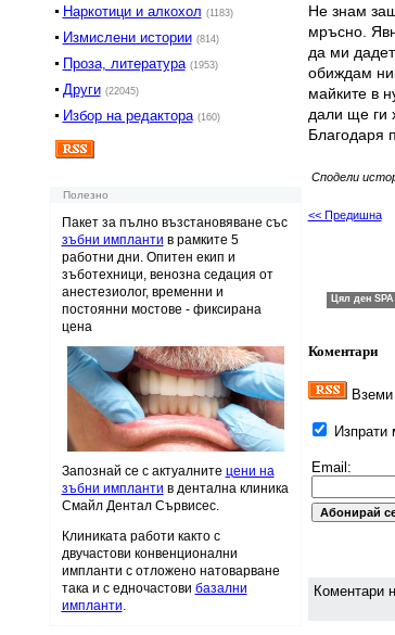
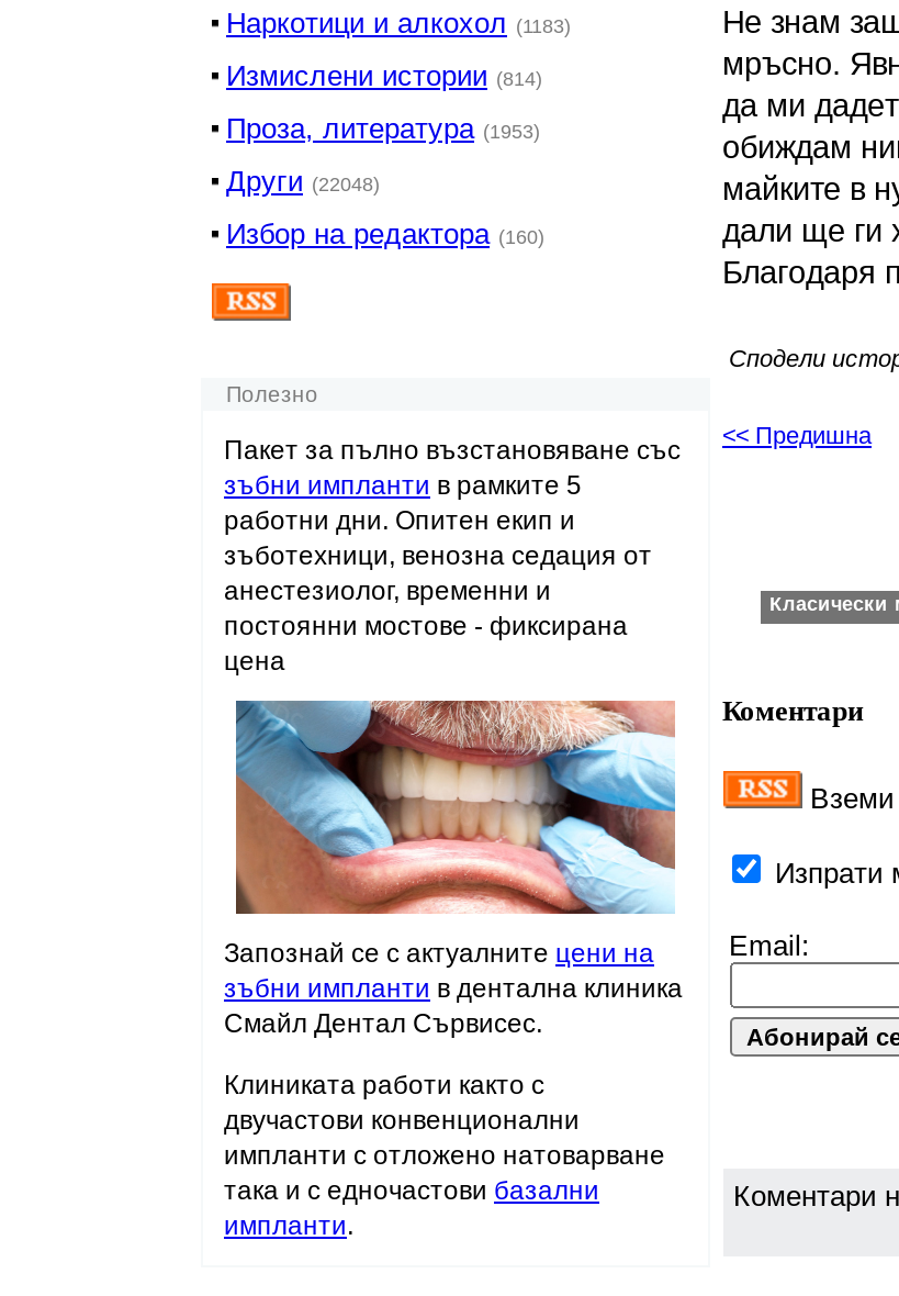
- Други (22045)
+ Други (22048)
